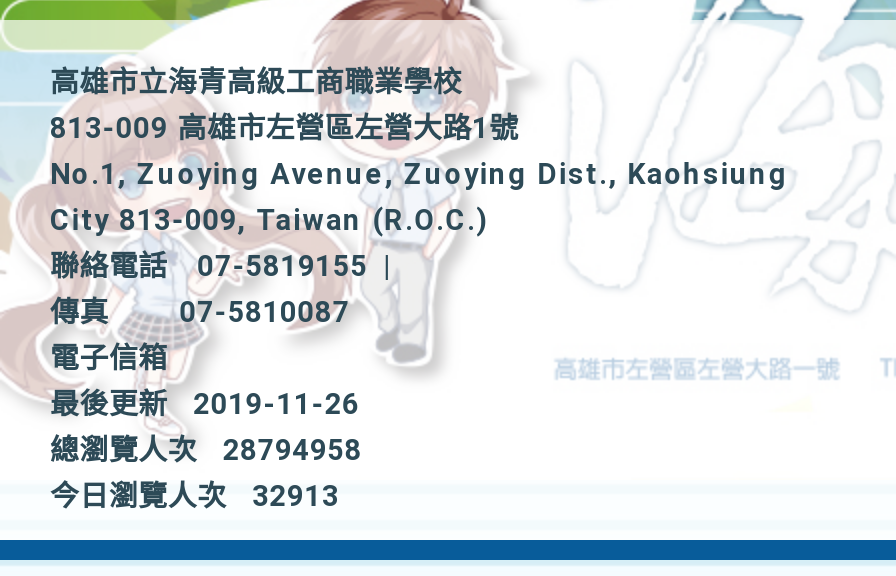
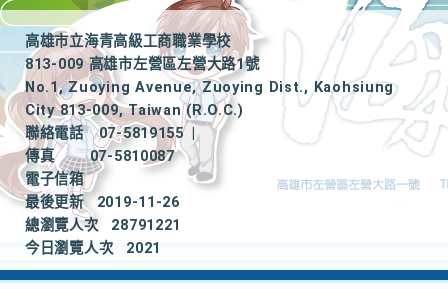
- 總瀏覽人次 28794958
+ 總瀏覽人次 28791221

- 今日瀏覽人次 32913
+ 今日瀏覽人次 2021
